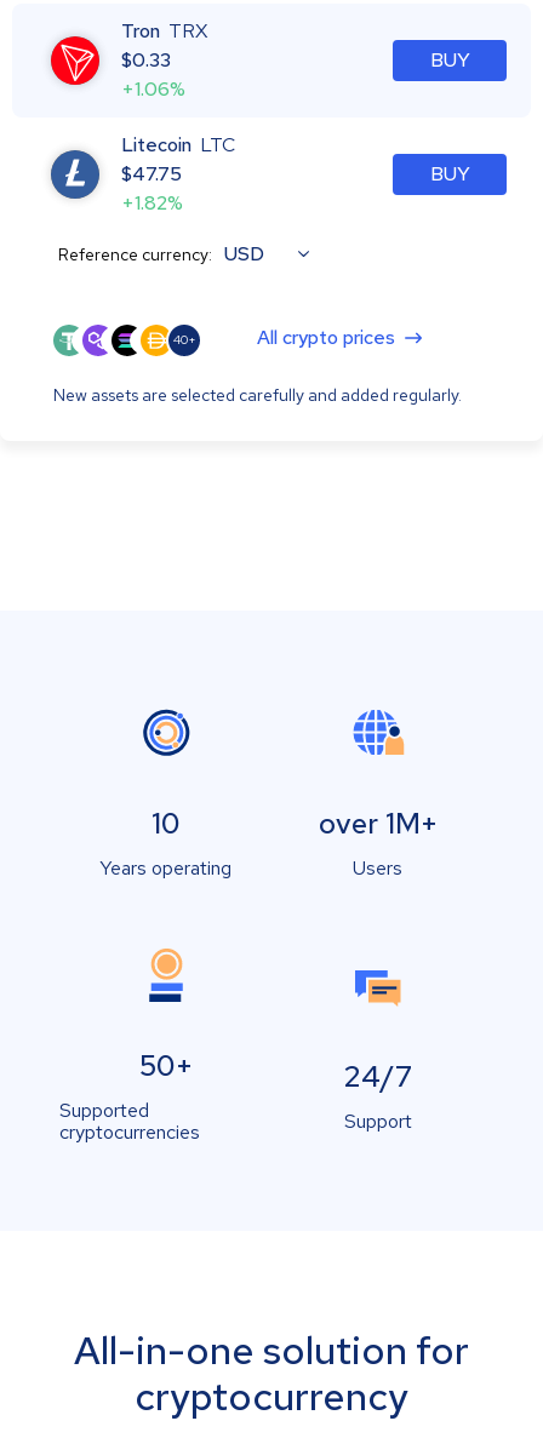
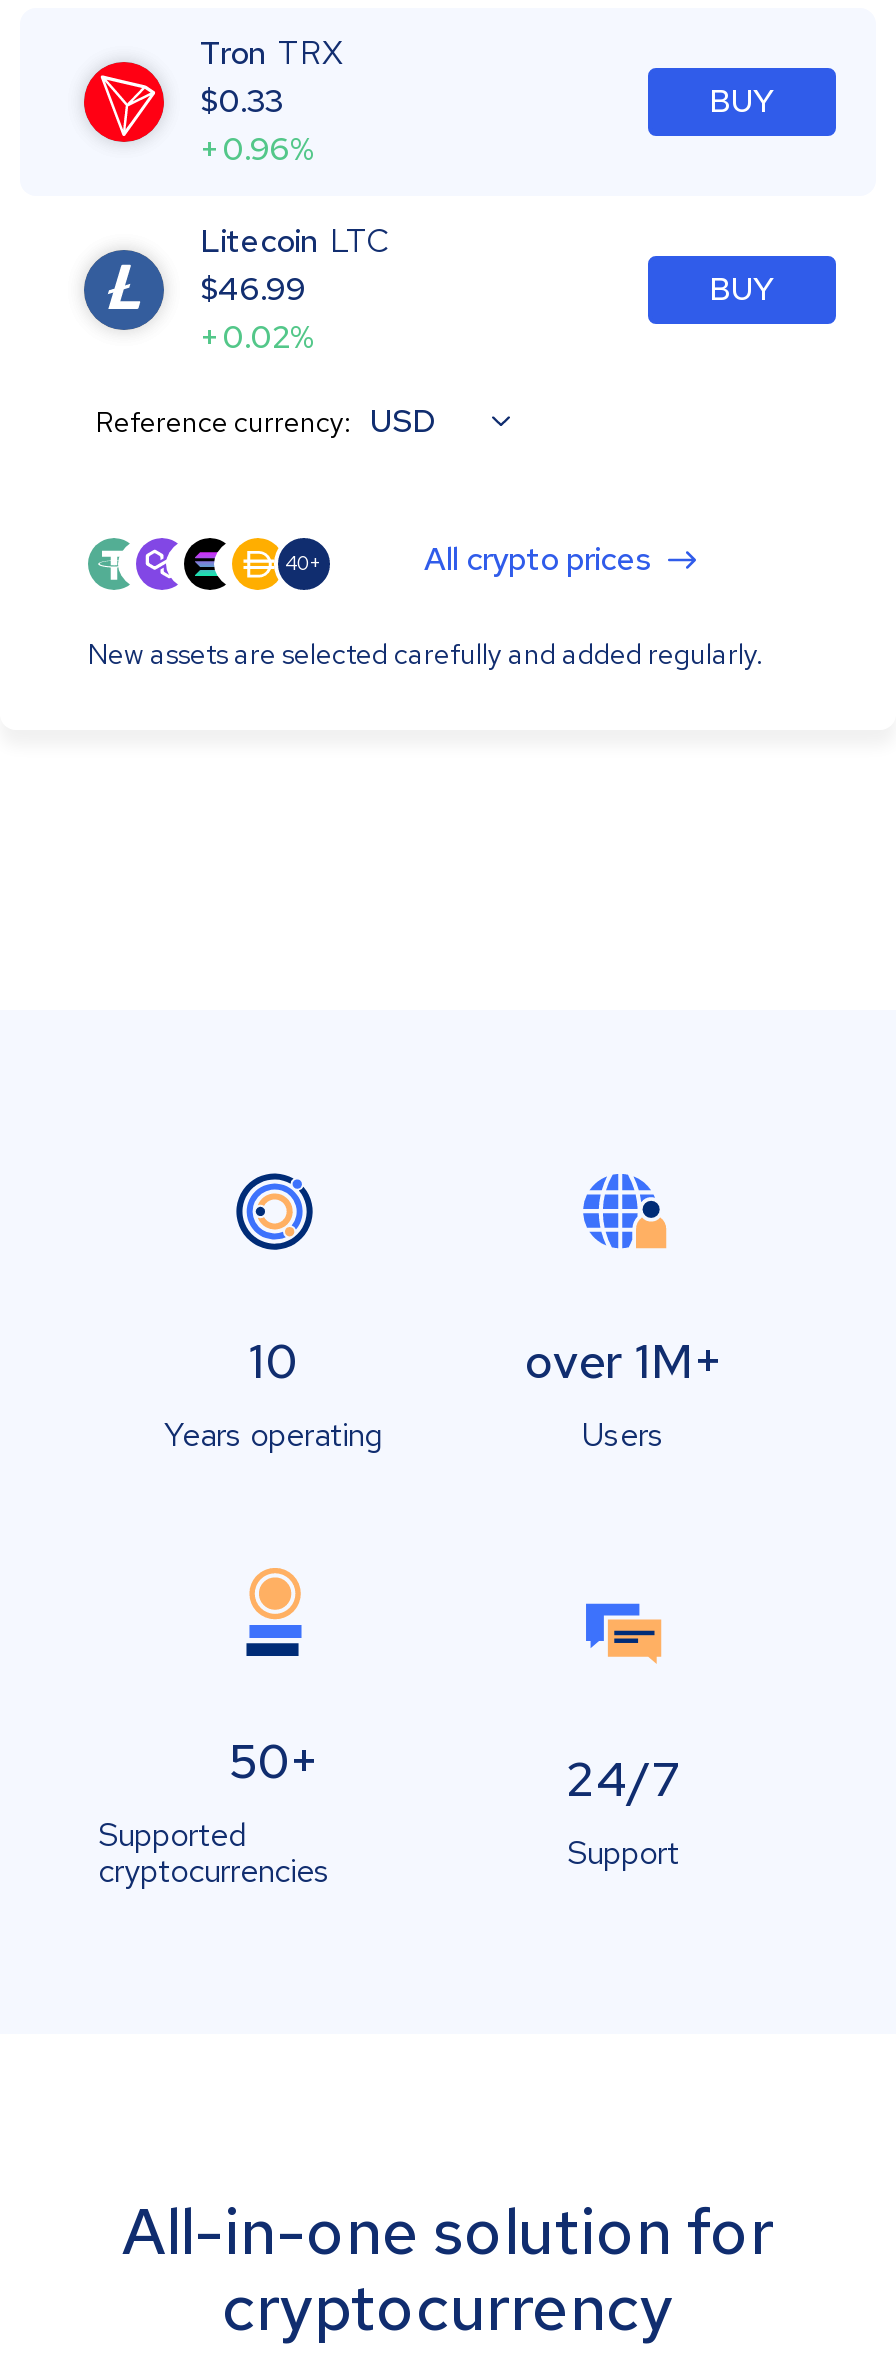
- +1.06%
+ +0.96%

- $47.75
+ $46.99

- +1.82%
+ +0.02%
